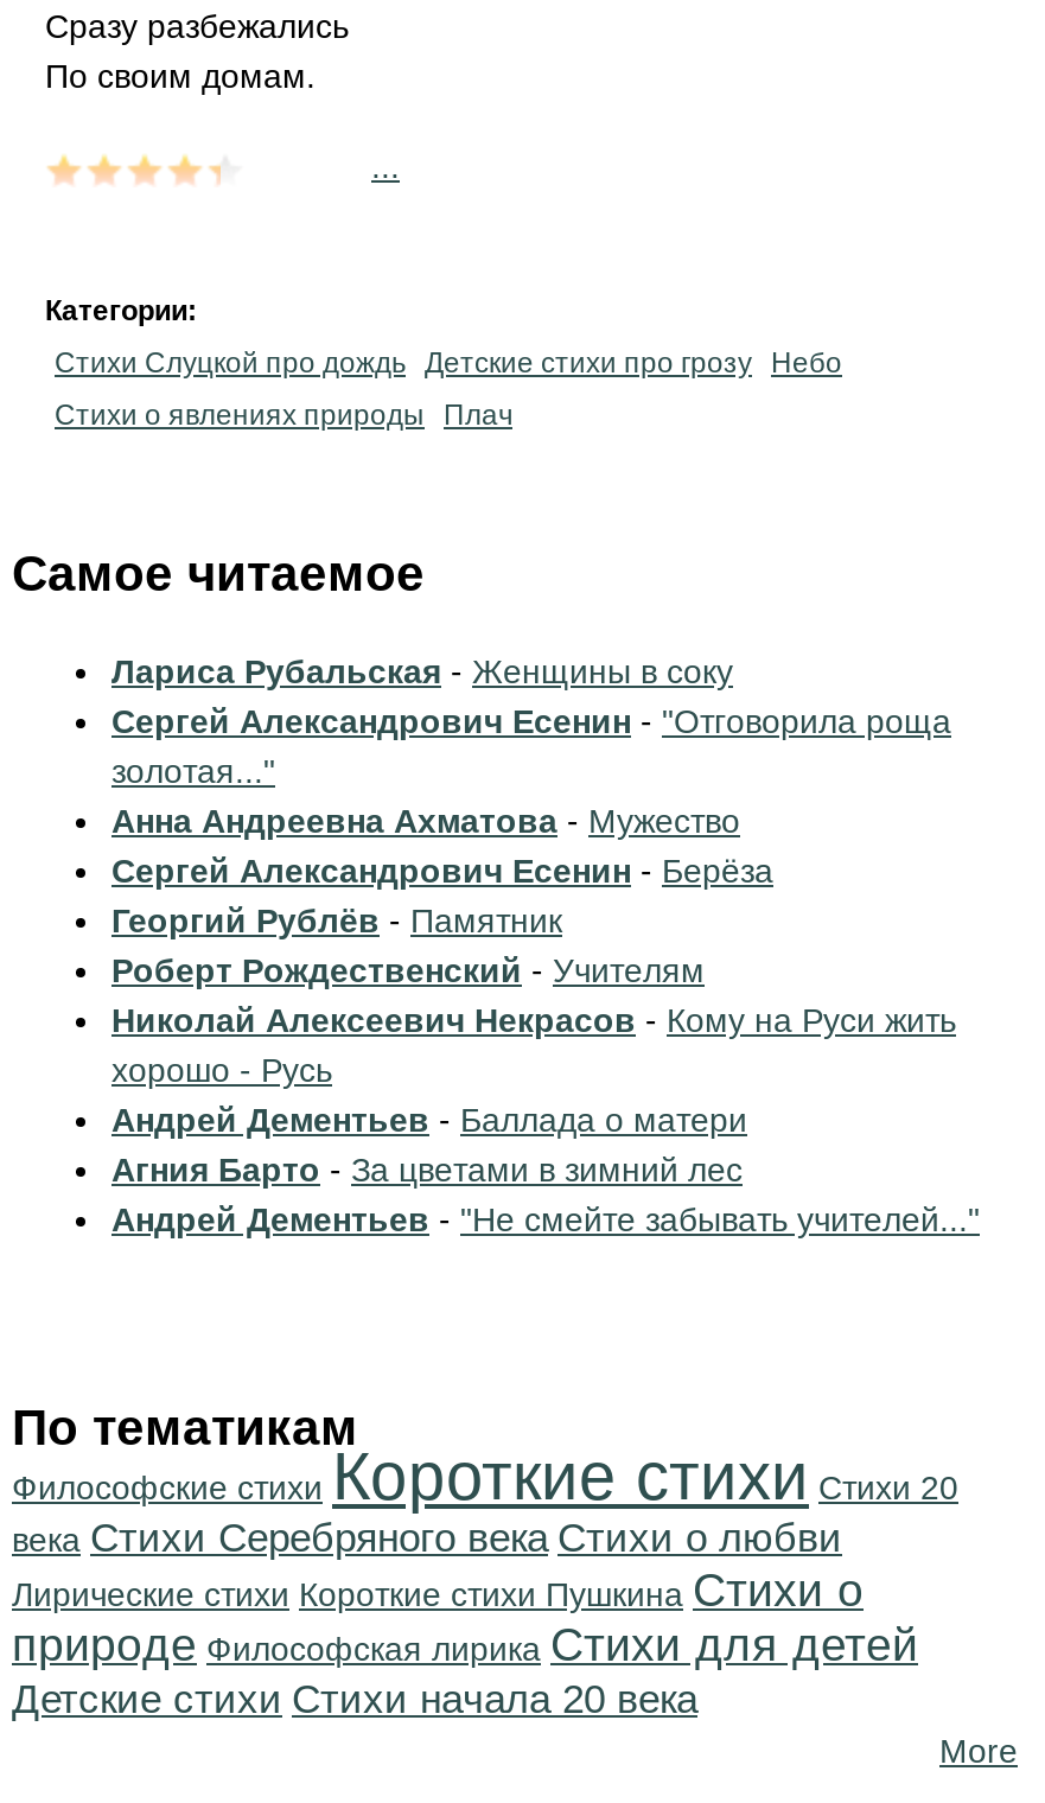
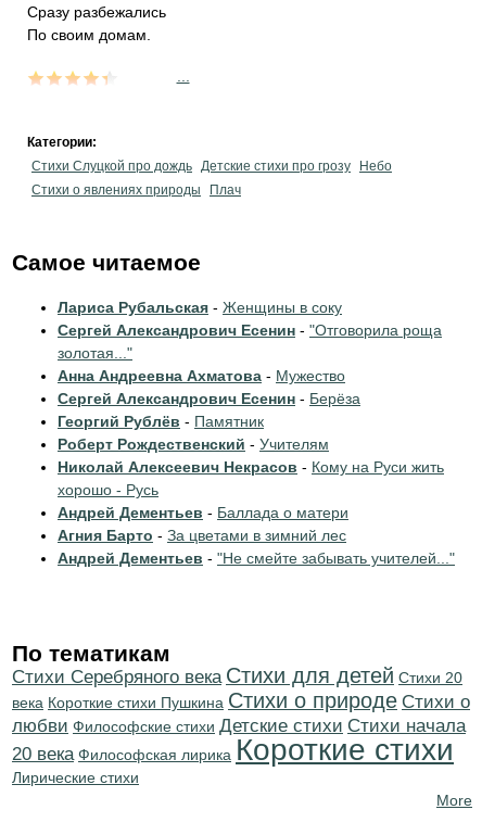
- Философские стихи Короткие стихи Стихи 20
- века Cтихи Серебряного века Стихи о любви
- Лирические стихи Короткие стихи Пушкина Стихи о
- природе Философская лирика Стихи для детей
- Детские стихи Cтихи начала 20 века
+ Cтихи Серебряного века Стихи для детей Стихи 20
+ века Короткие стихи Пушкина Стихи о природе Стихи о
+ любви Философские стихи Детские стихи Cтихи начала
+ 20 века Философская лирика Короткие стихи
+ Лирические стихи
